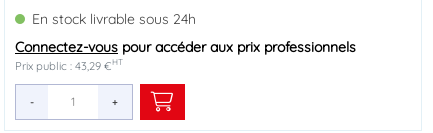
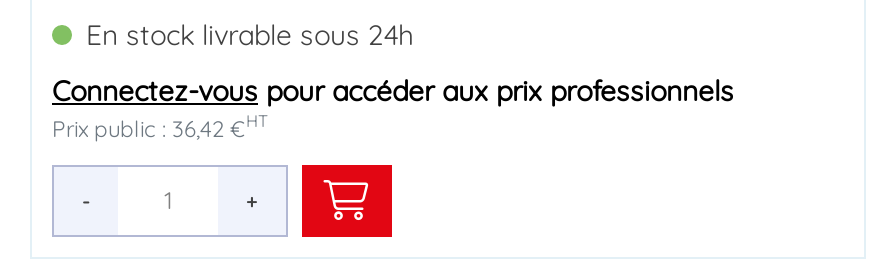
- Prix public : 43,29 €HT
+ Prix public : 36,42 €HT
